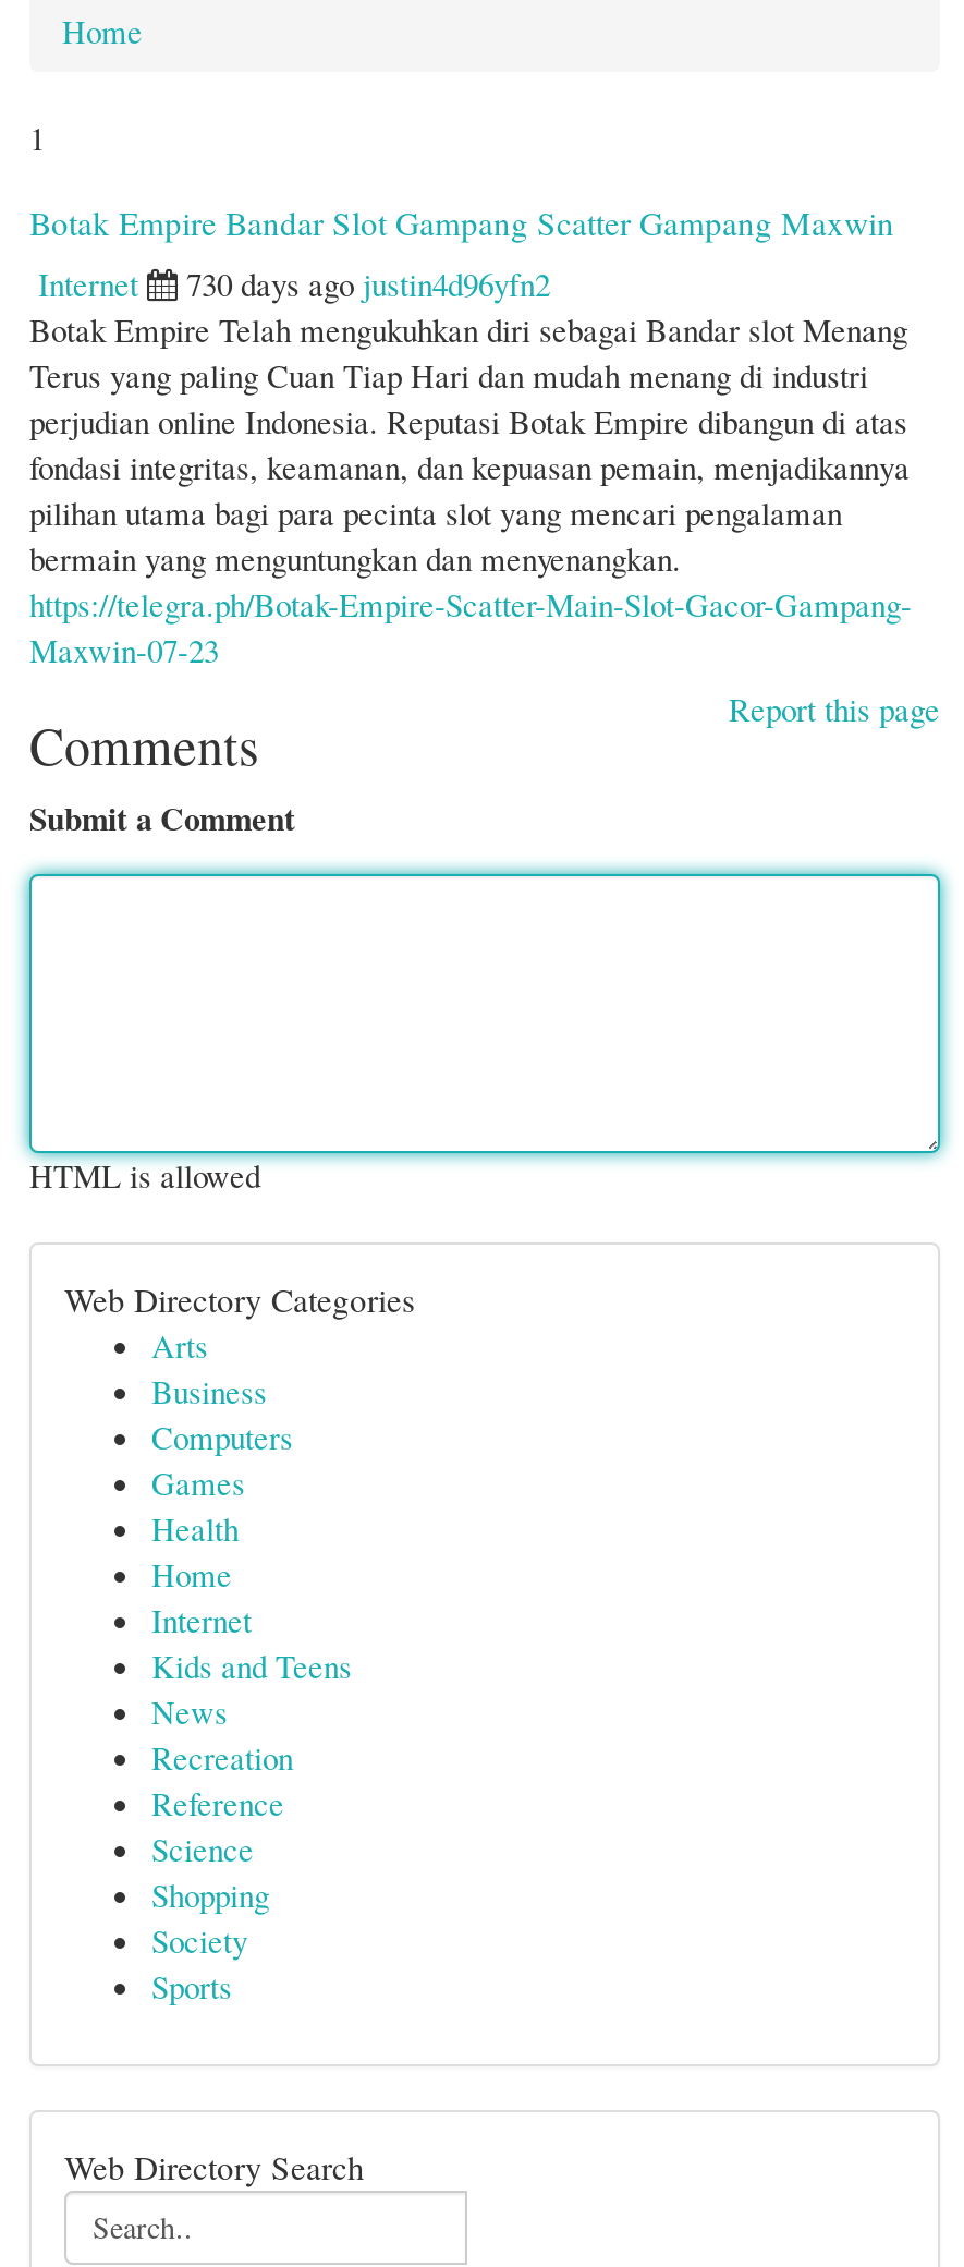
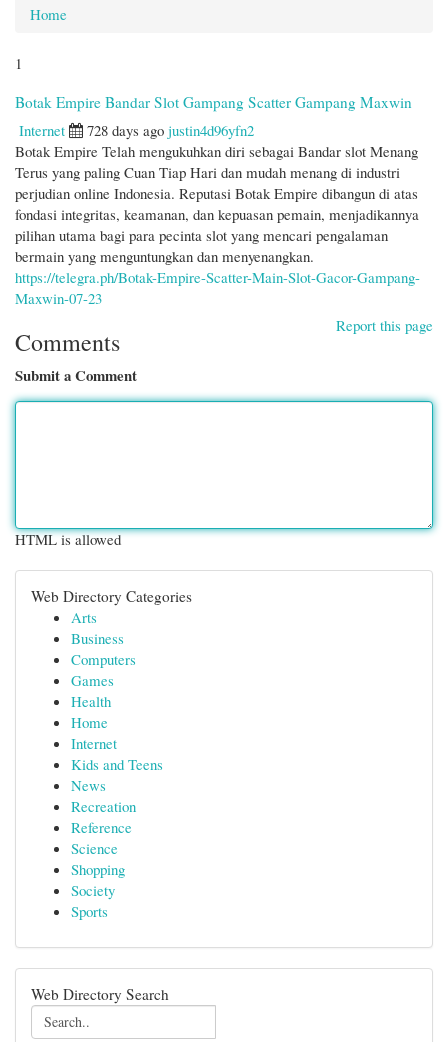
- 730 days ago justin4d96yfn2
+ 728 days ago justin4d96yfn2
